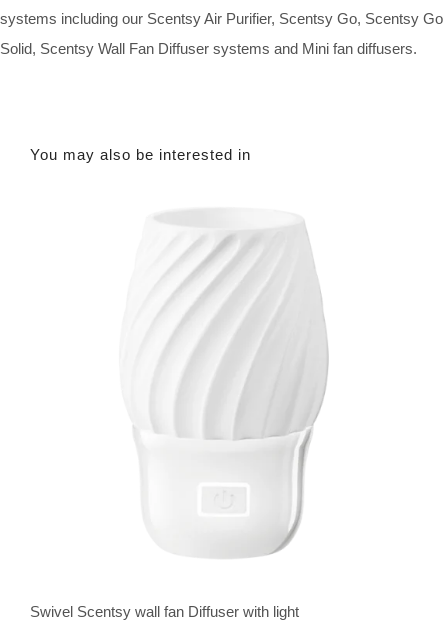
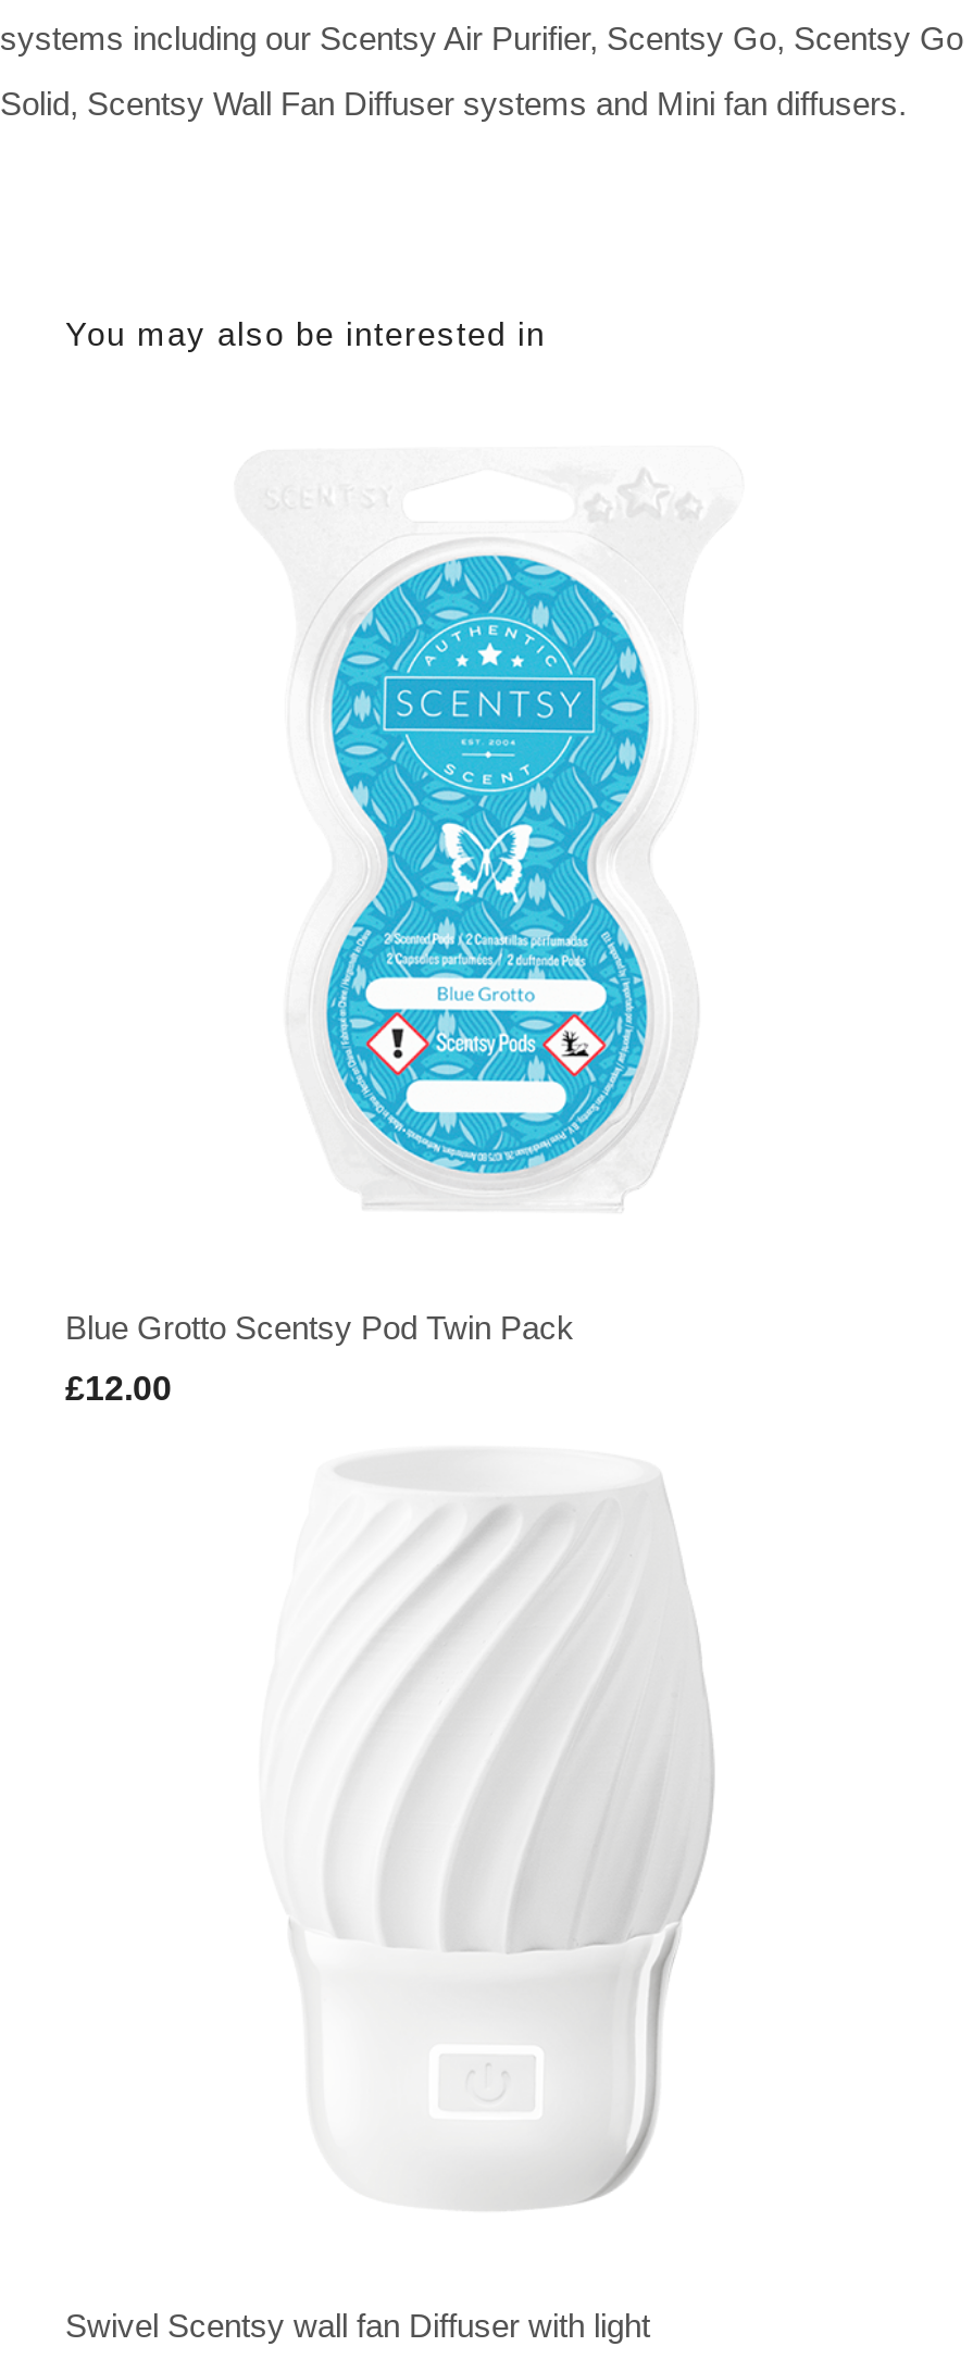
+ Blue Grotto Scentsy Pod Twin Pack
+ £12.00

+ [image]
